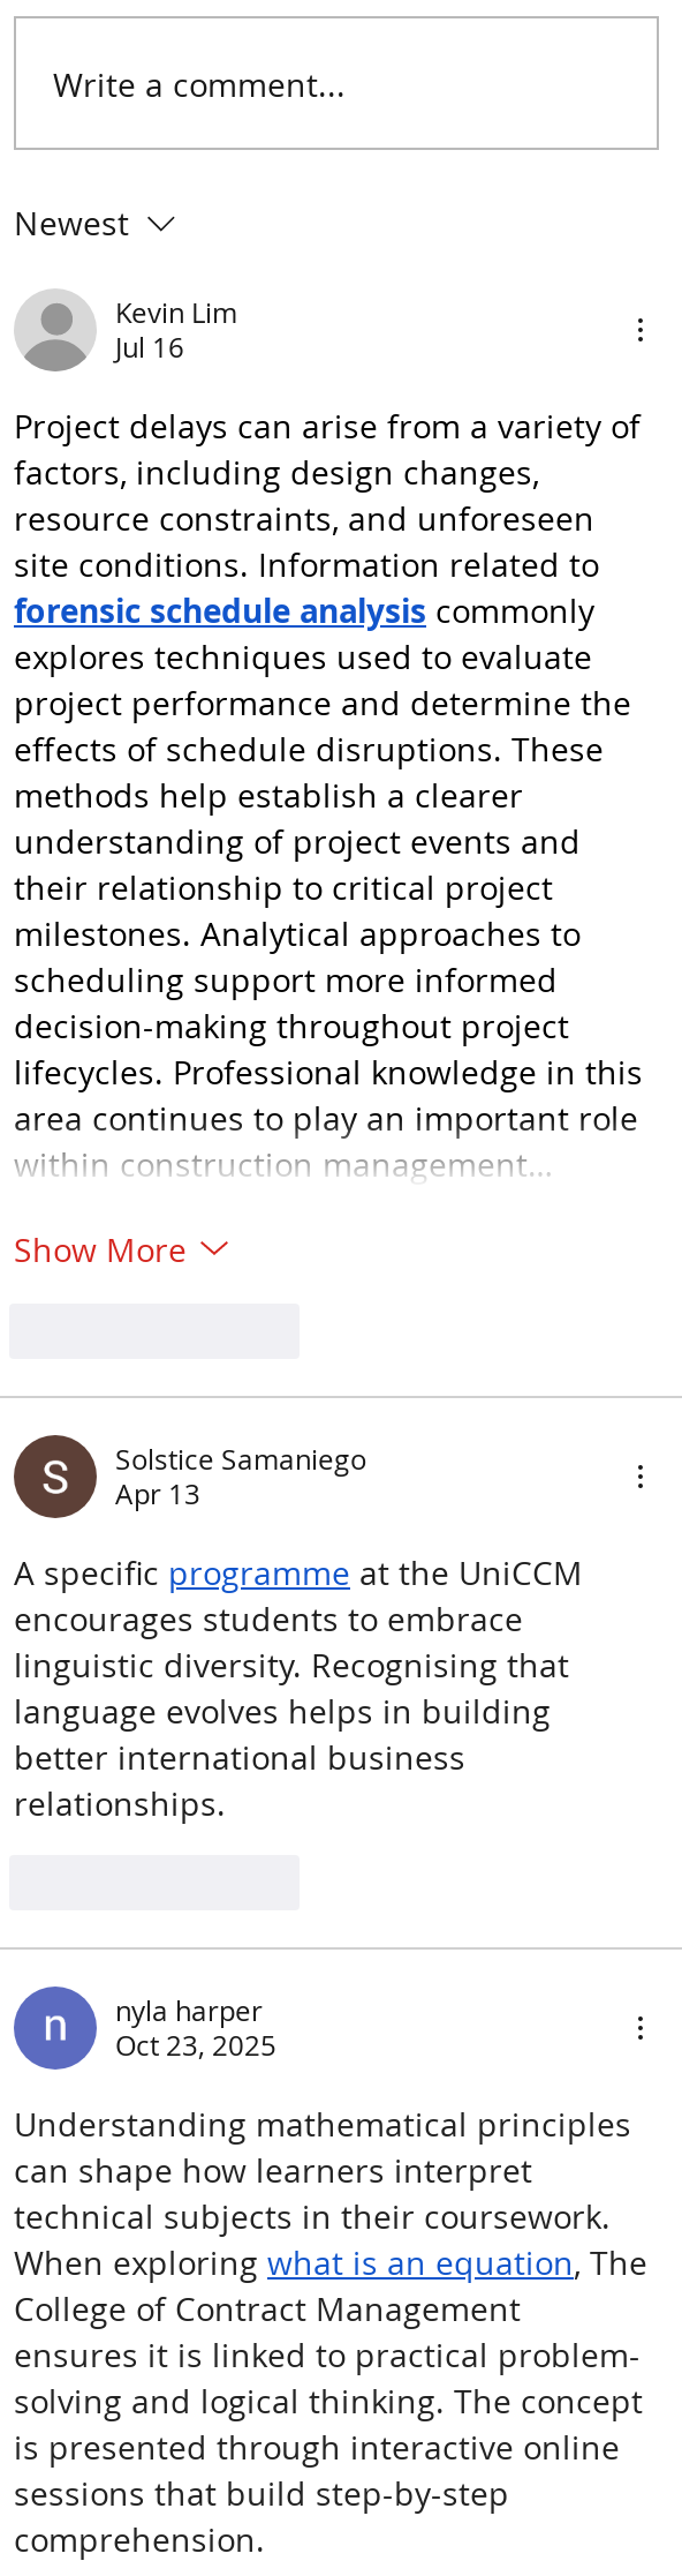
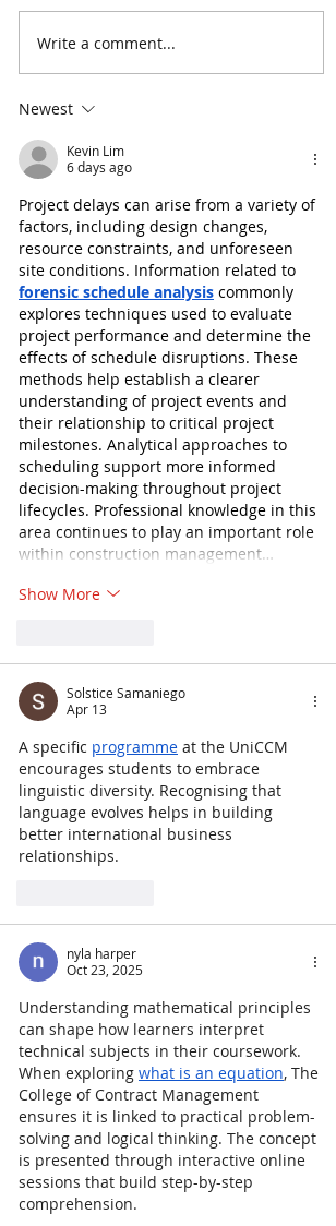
- Jul 16
+ 6 days ago
